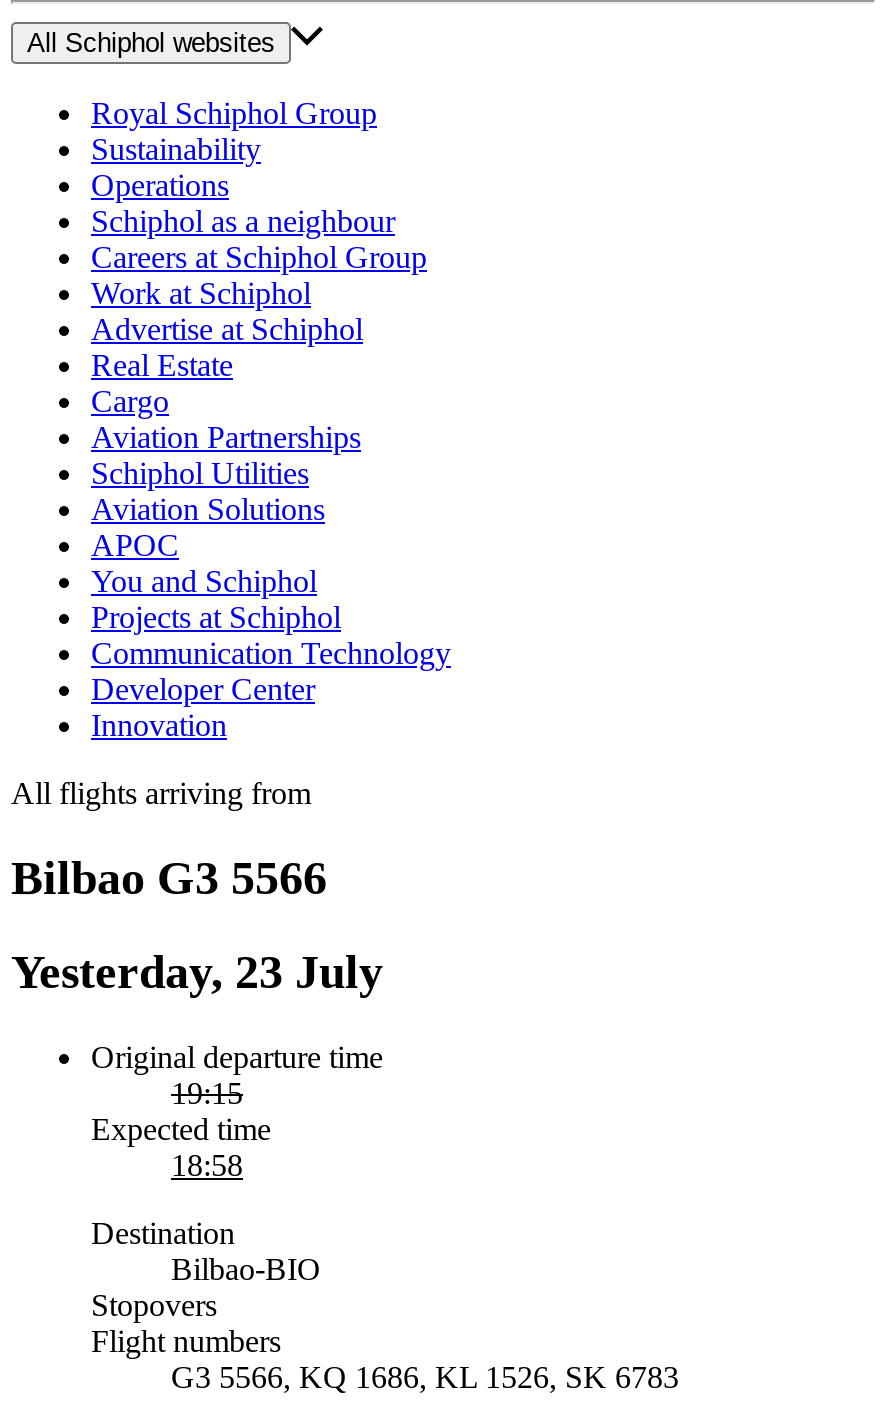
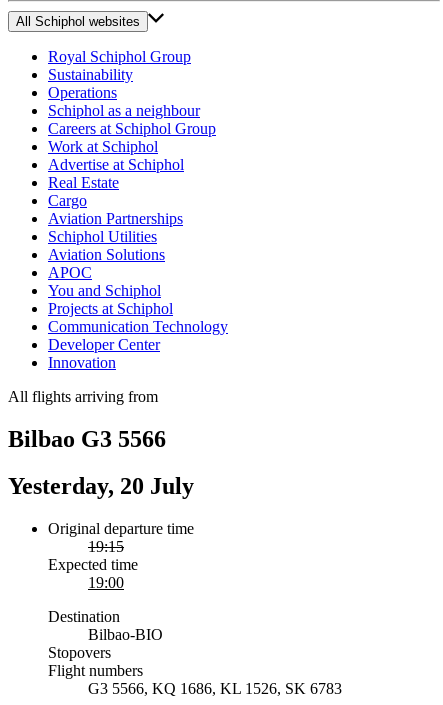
- Yesterday, 23 July
+ Yesterday, 20 July

- 18:58
+ 19:00
